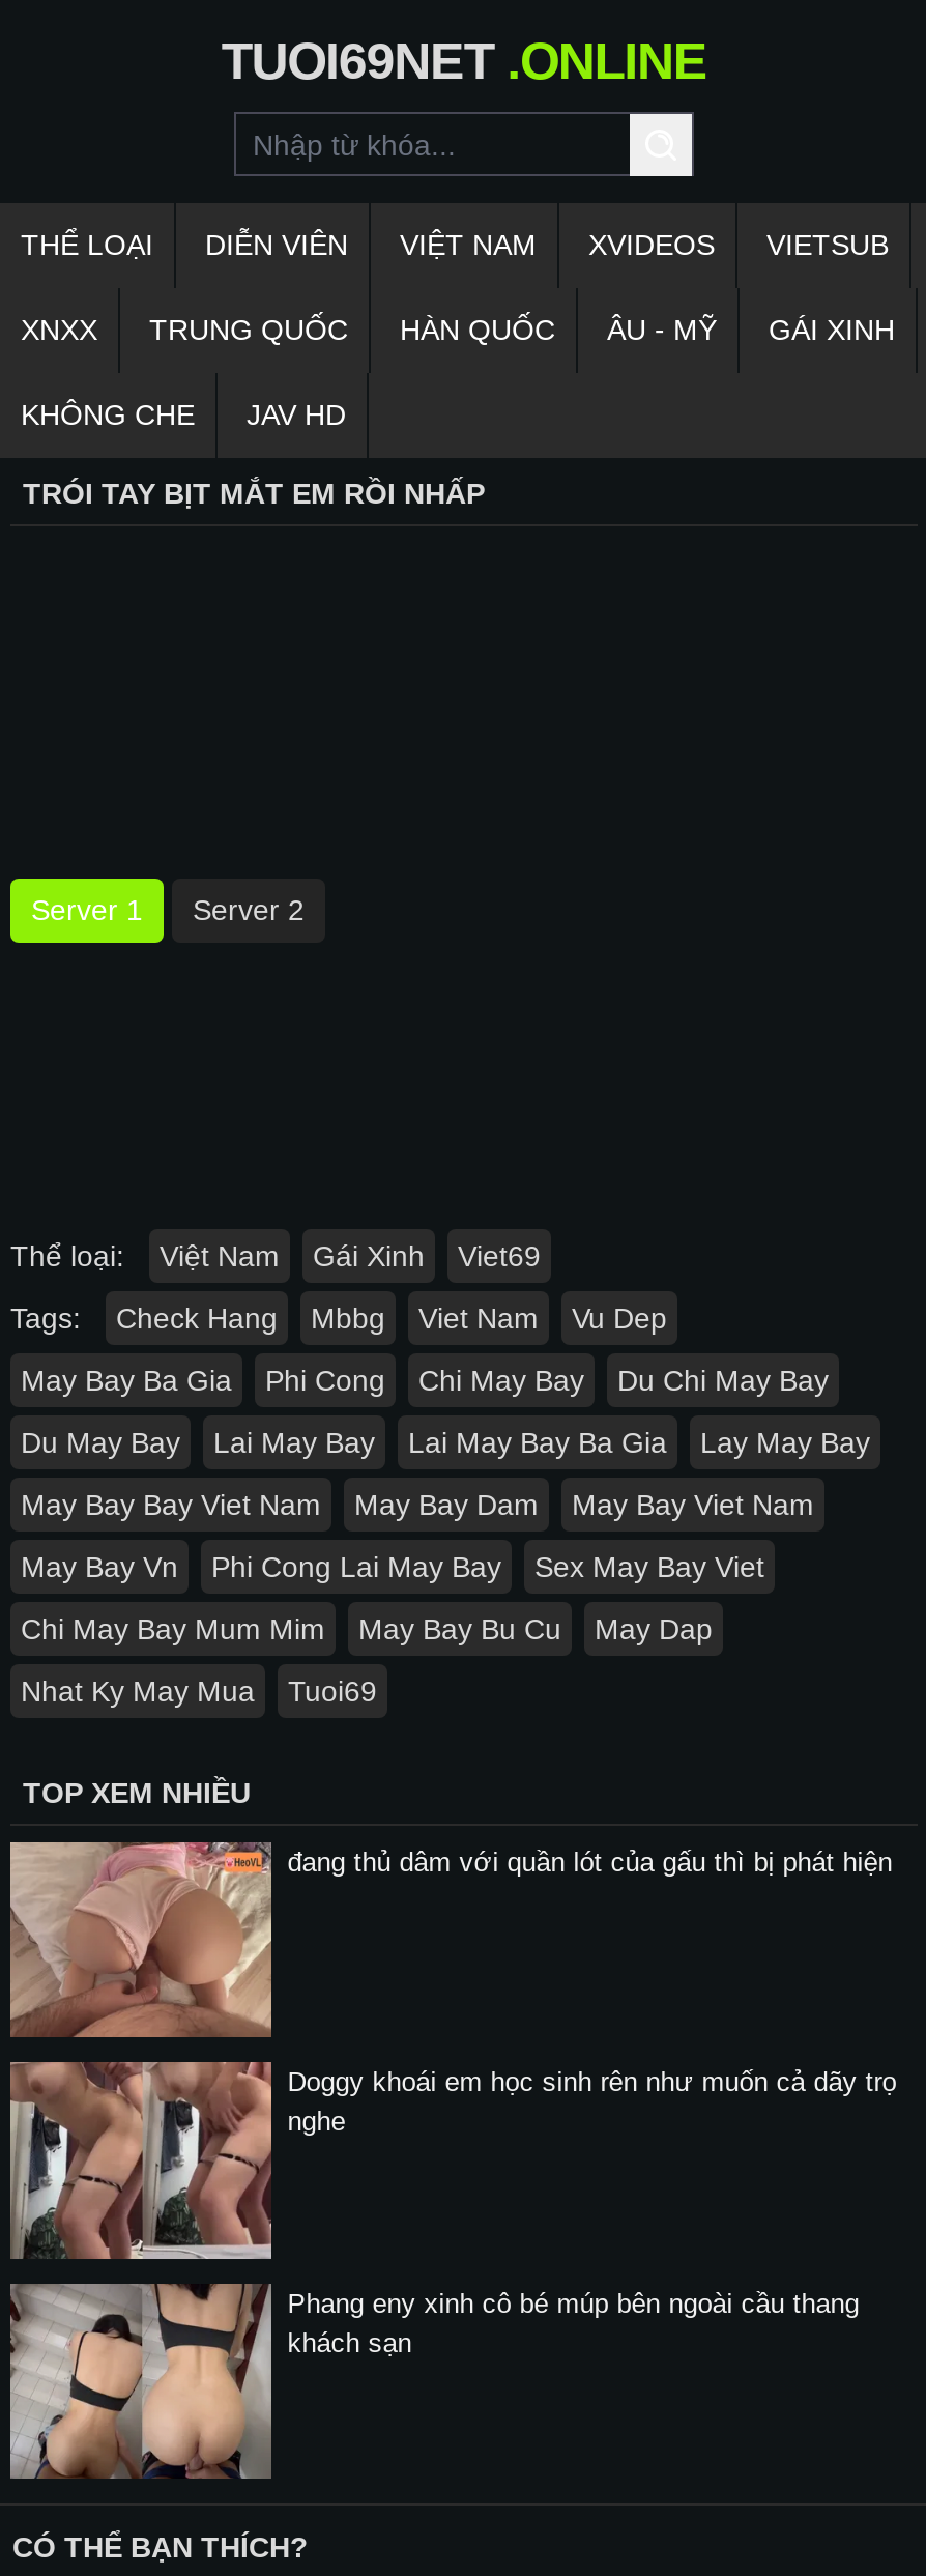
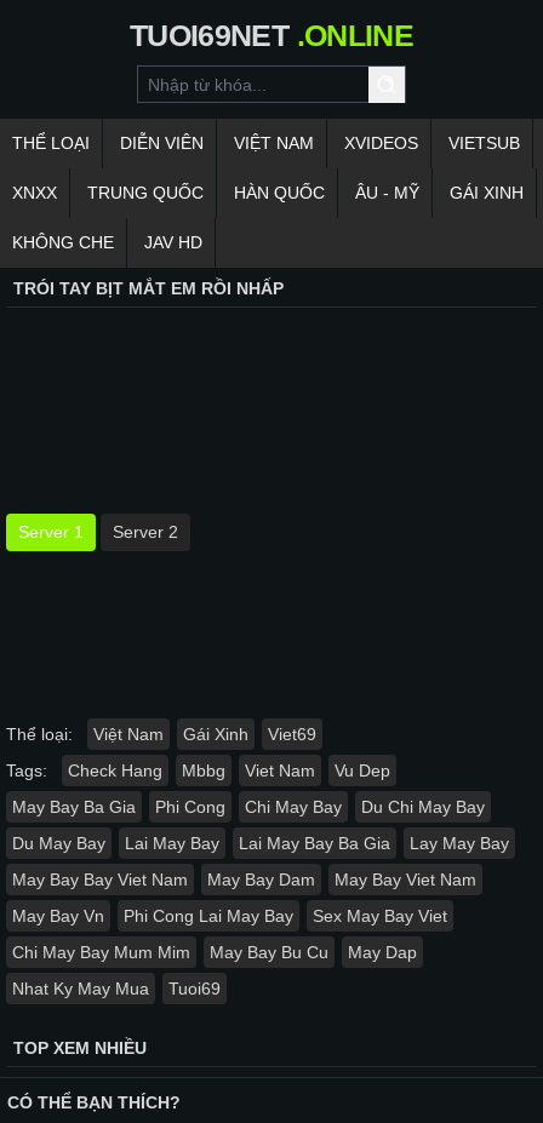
- [image]
- đang thủ dâm với quần lót của gấu thì bị phát hiện

- [image]
- Doggy khoái em học sinh rên như muốn cả dãy trọ
- nghe

- [image]
- Phang eny xinh cô bé múp bên ngoài cầu thang
- khách sạn
